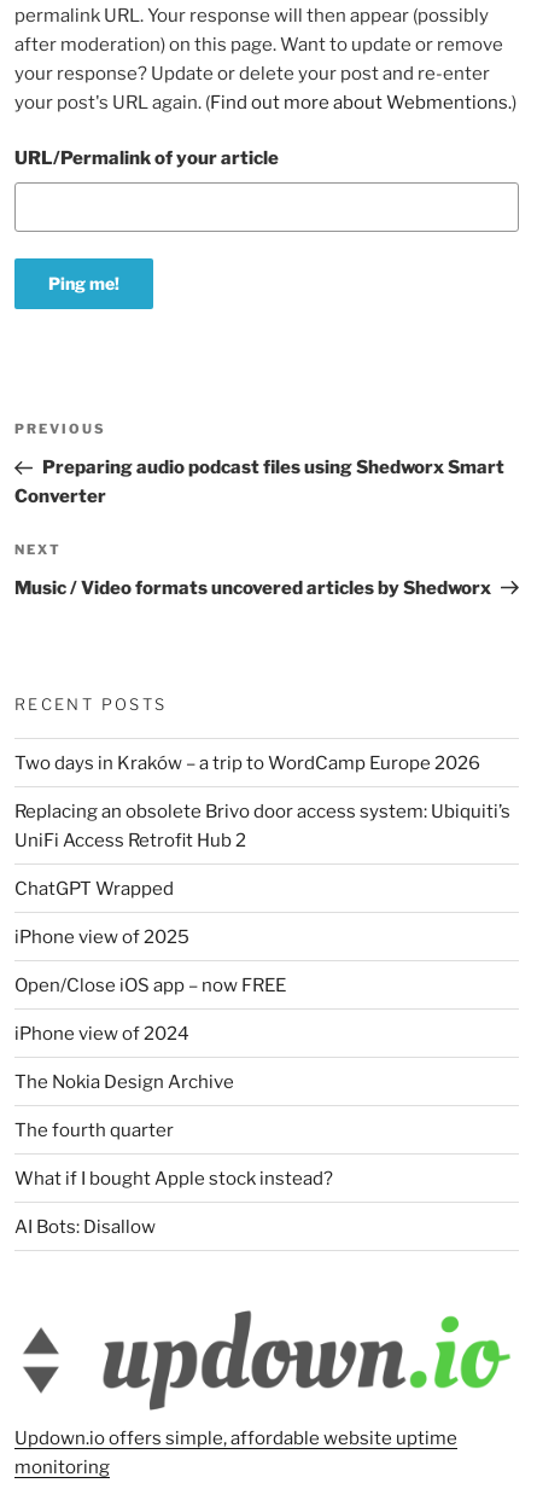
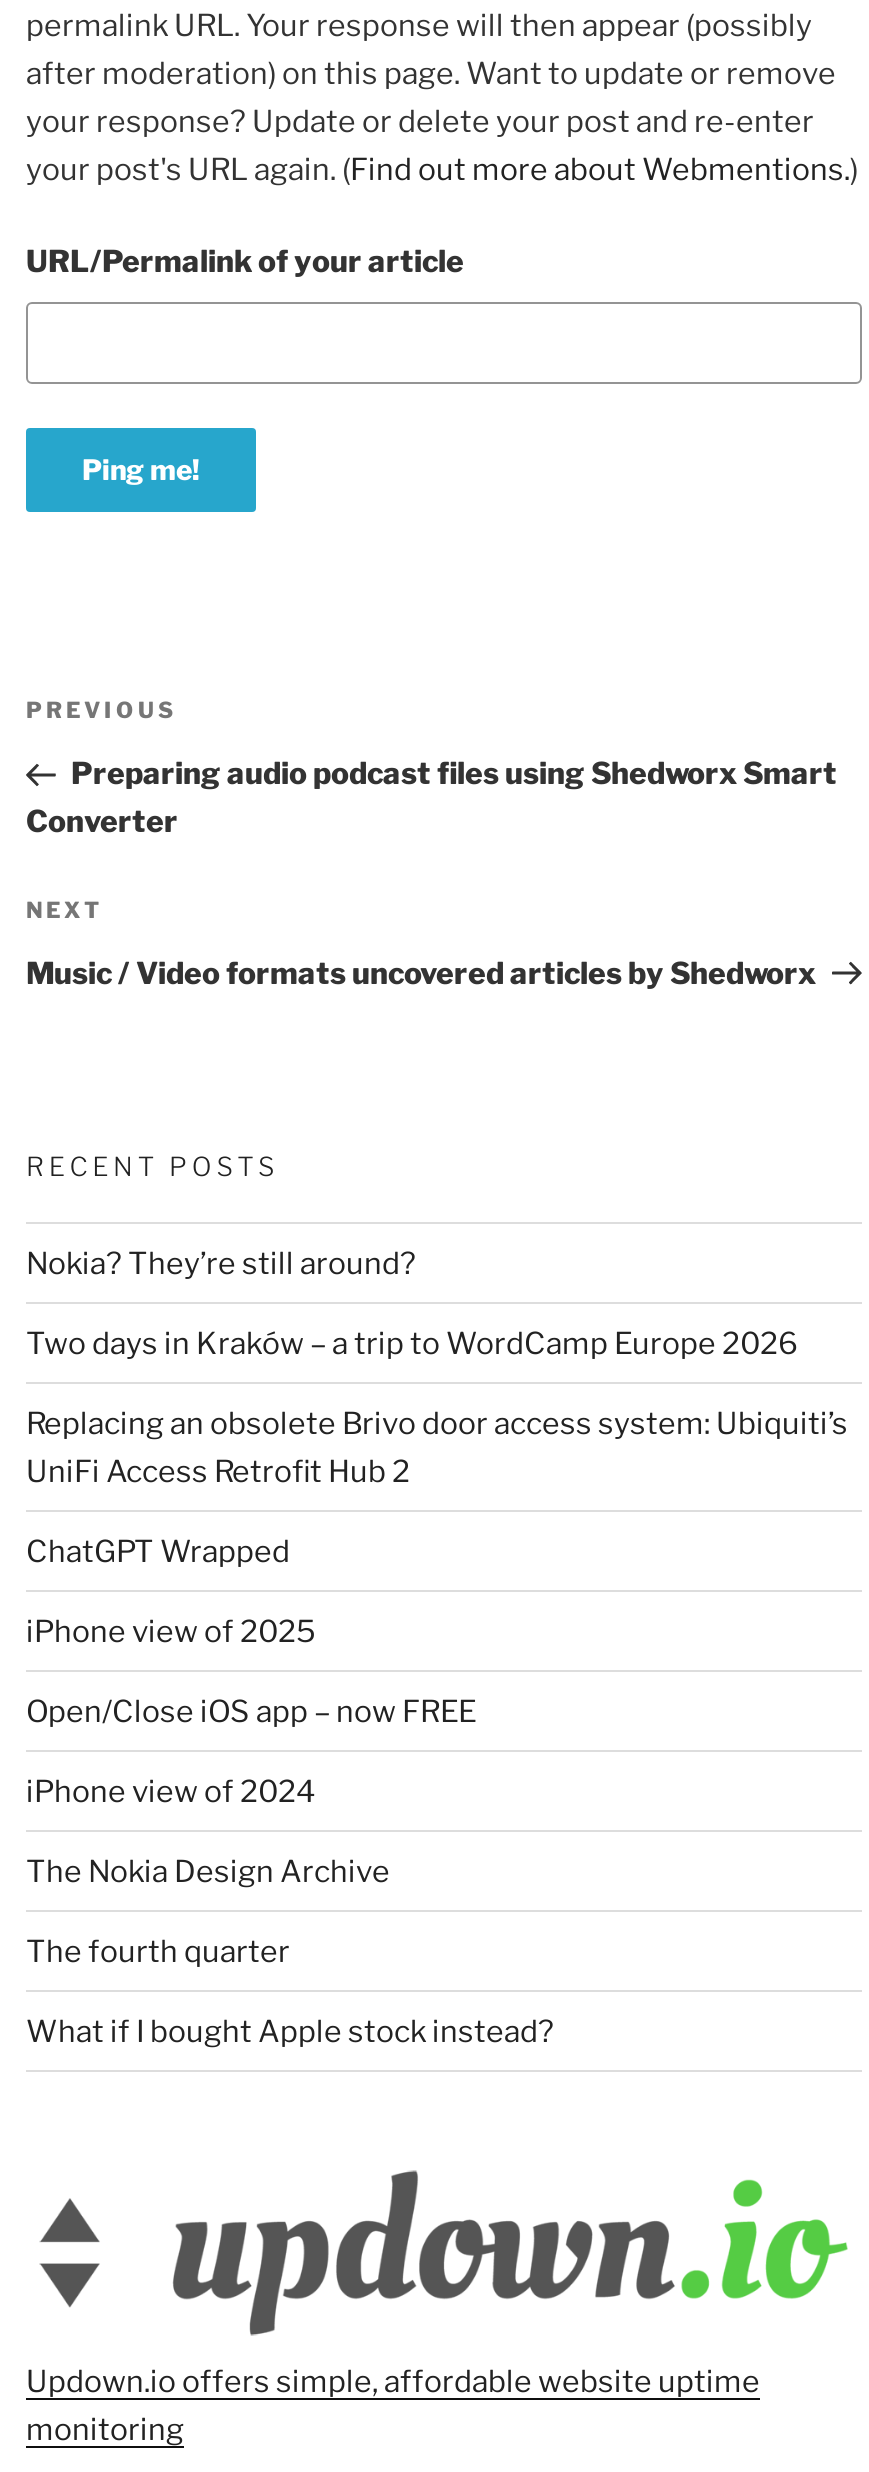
+ Nokia? They’re still around?

moved down: Two days in Kraków – a trip to WordCamp Europe 2026 | Replacing an obsolete Brivo door access system: Ubiquiti’s | UniFi Access Retrofit Hub 2 | ... | The fourth quarter | What if I bought Apple stock instead?

- AI Bots: Disallow
